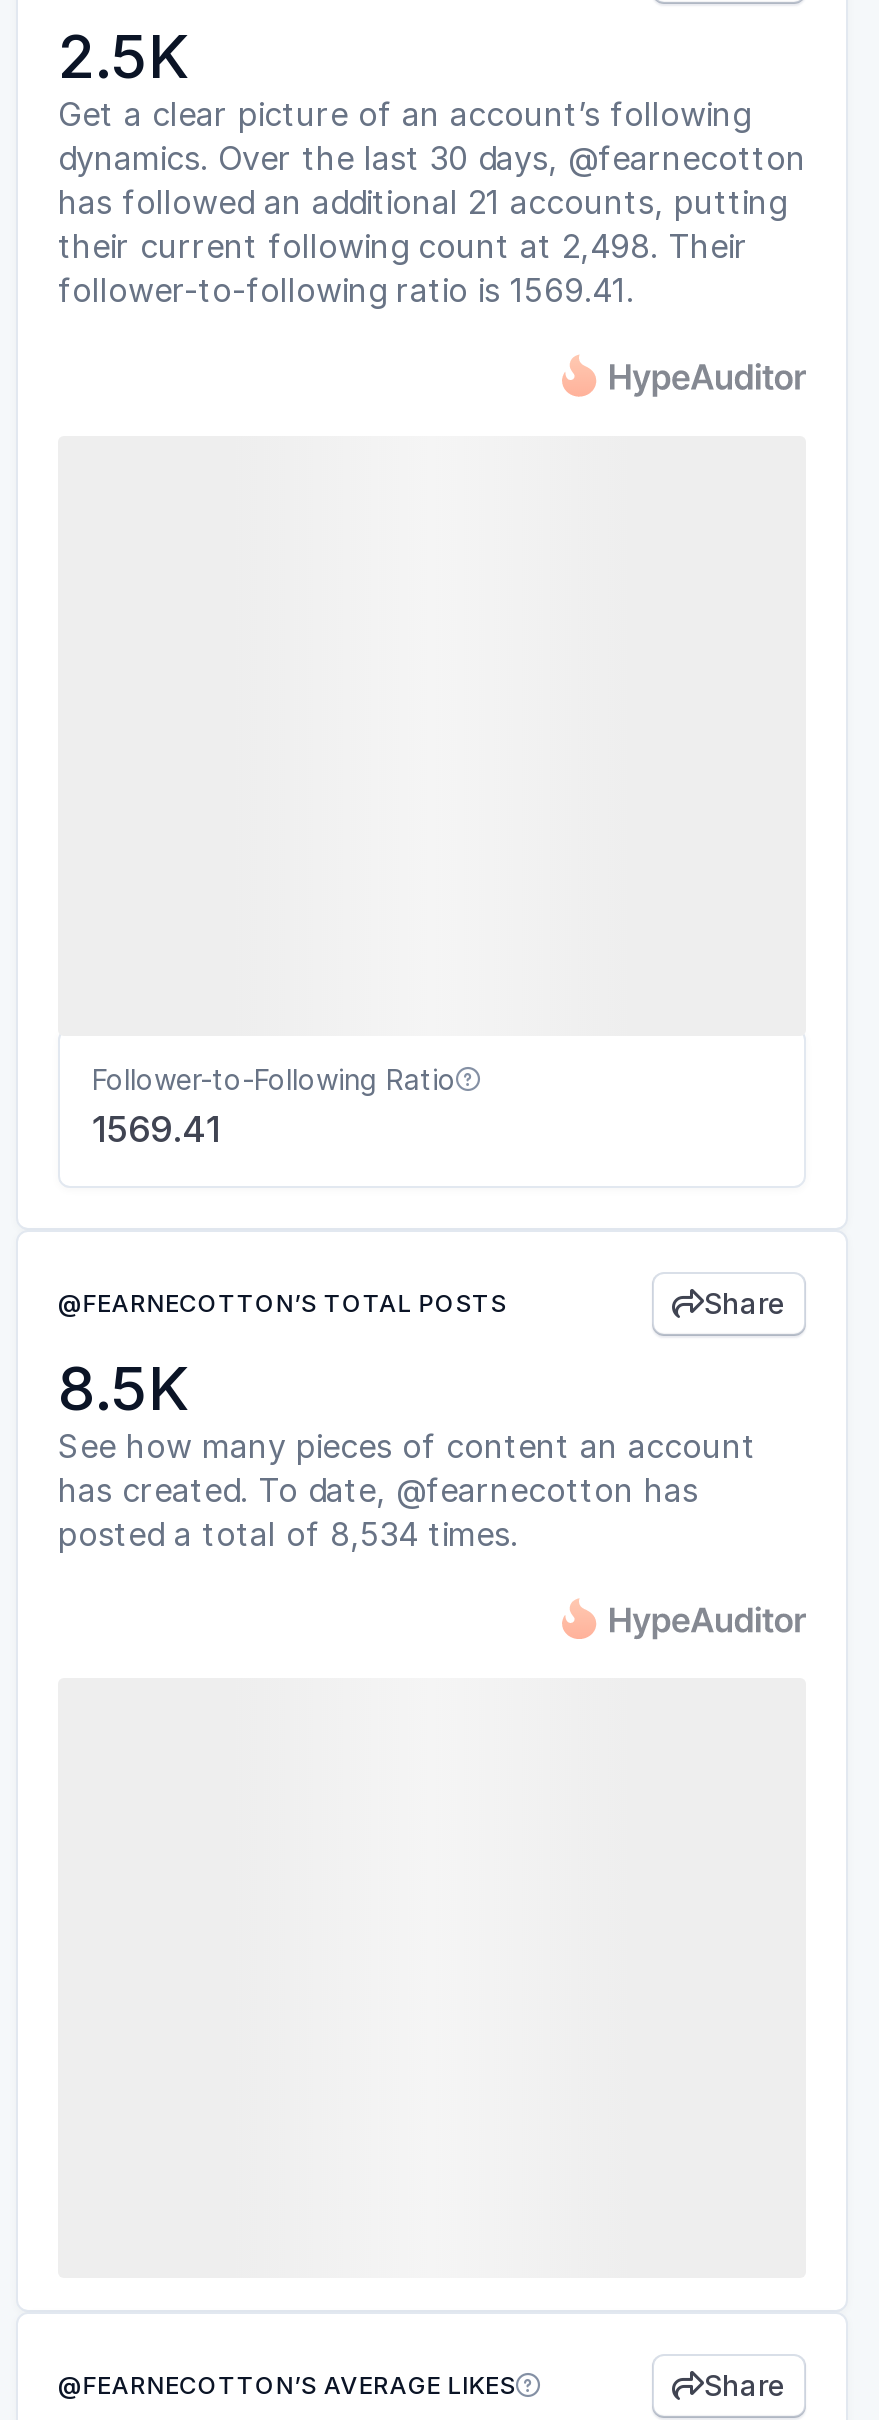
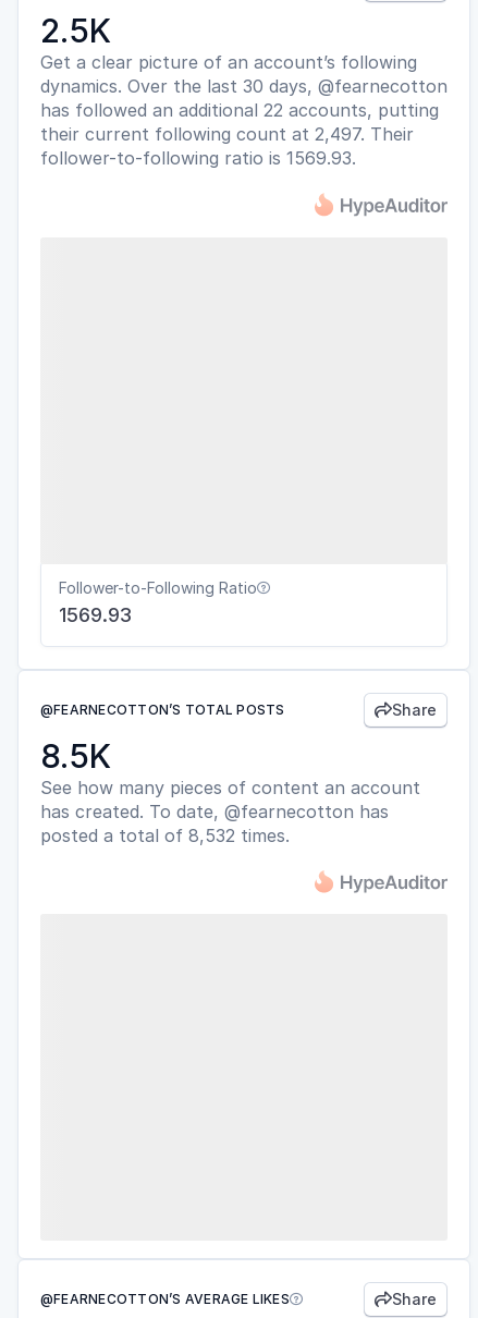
- has followed an additional 21 accounts, putting
+ has followed an additional 22 accounts, putting

- their current following count at 2,498. Their
+ their current following count at 2,497. Their

- follower-to-following ratio is 1569.41.
+ follower-to-following ratio is 1569.93.

- 1569.41
+ 1569.93

- posted a total of 8,534 times.
+ posted a total of 8,532 times.
